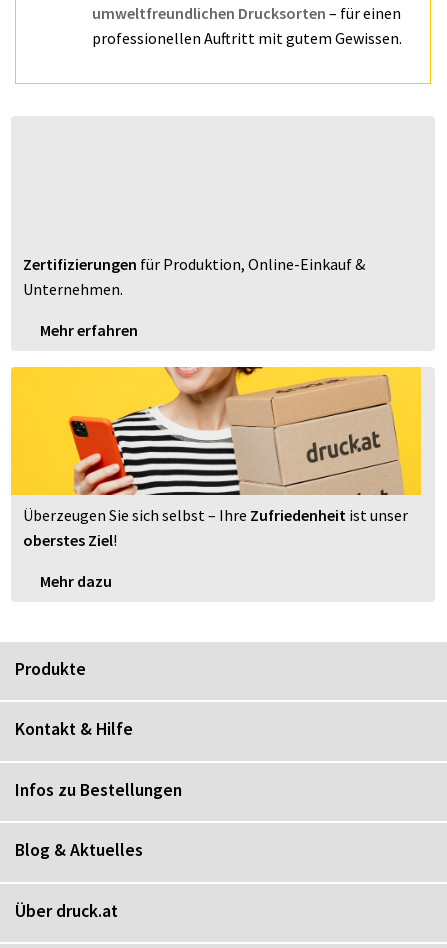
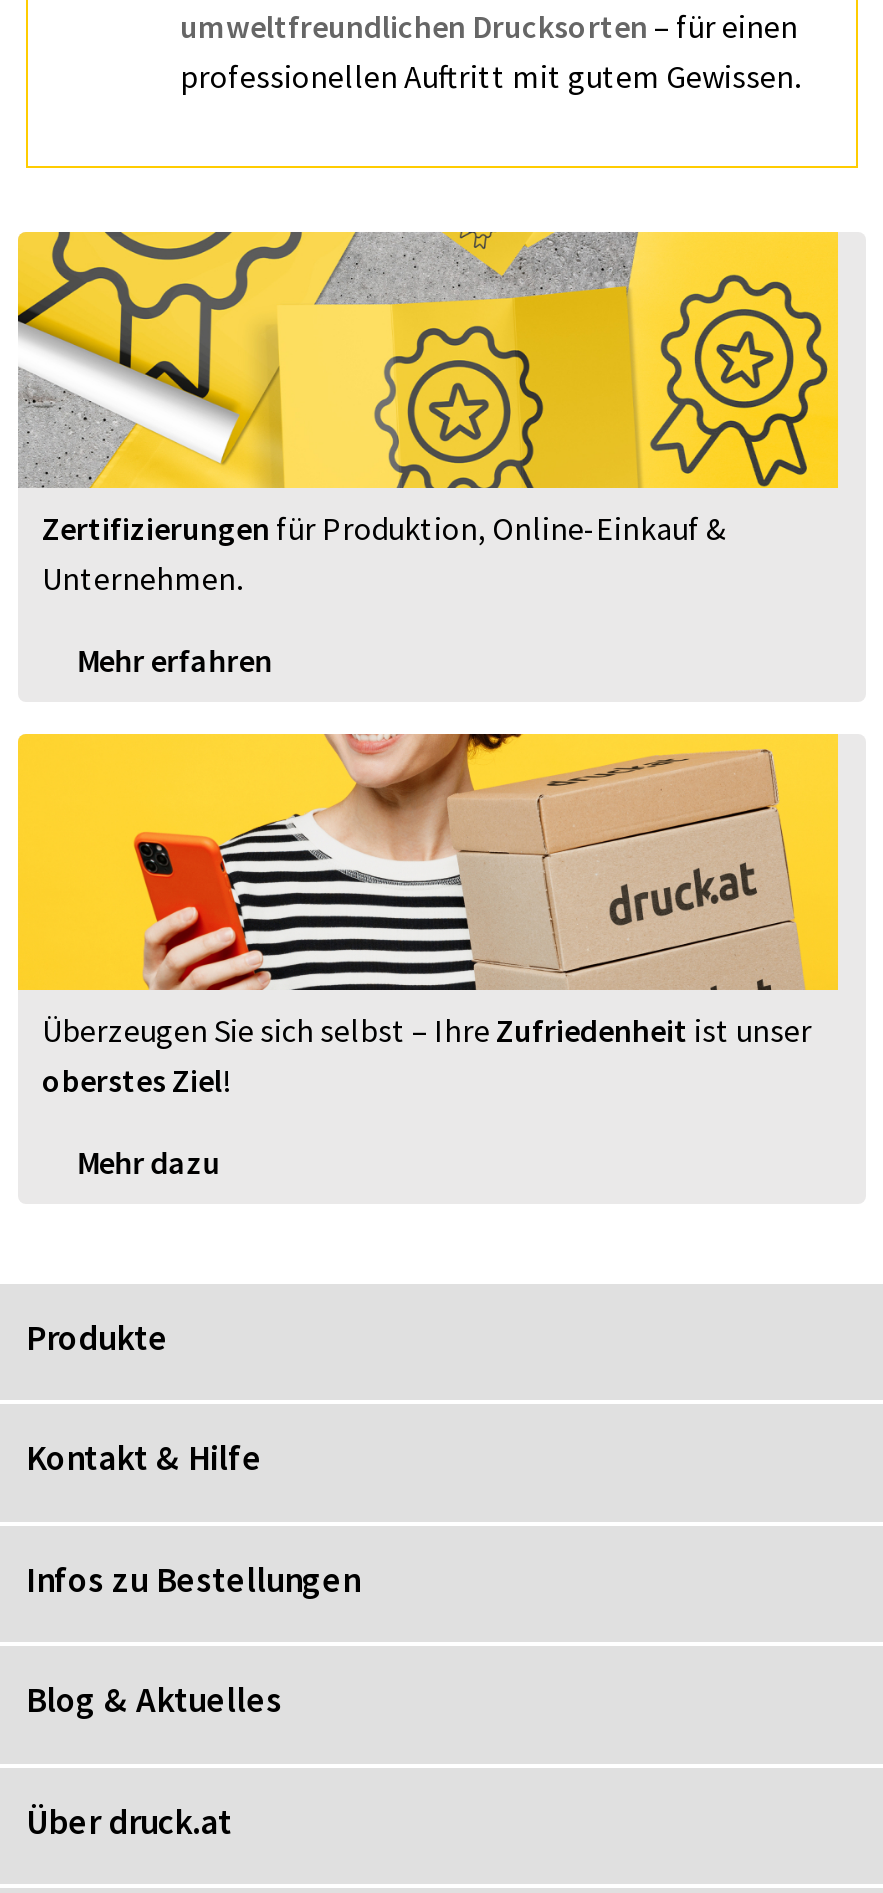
+ [image]
